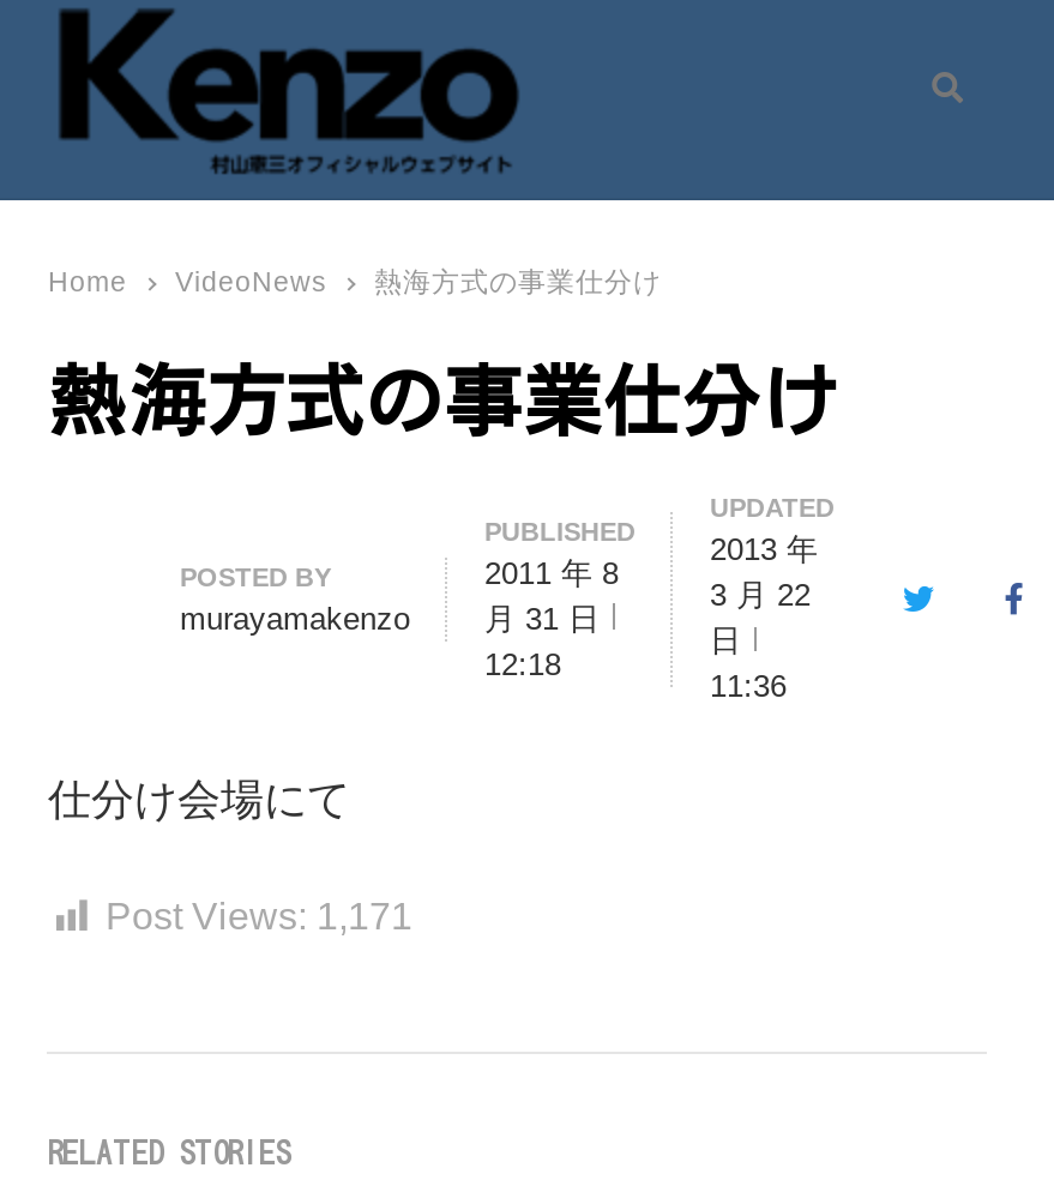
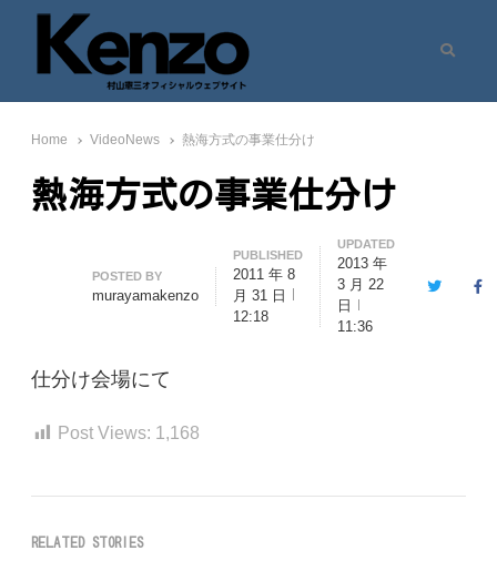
- Post Views: 1,171
+ Post Views: 1,168
